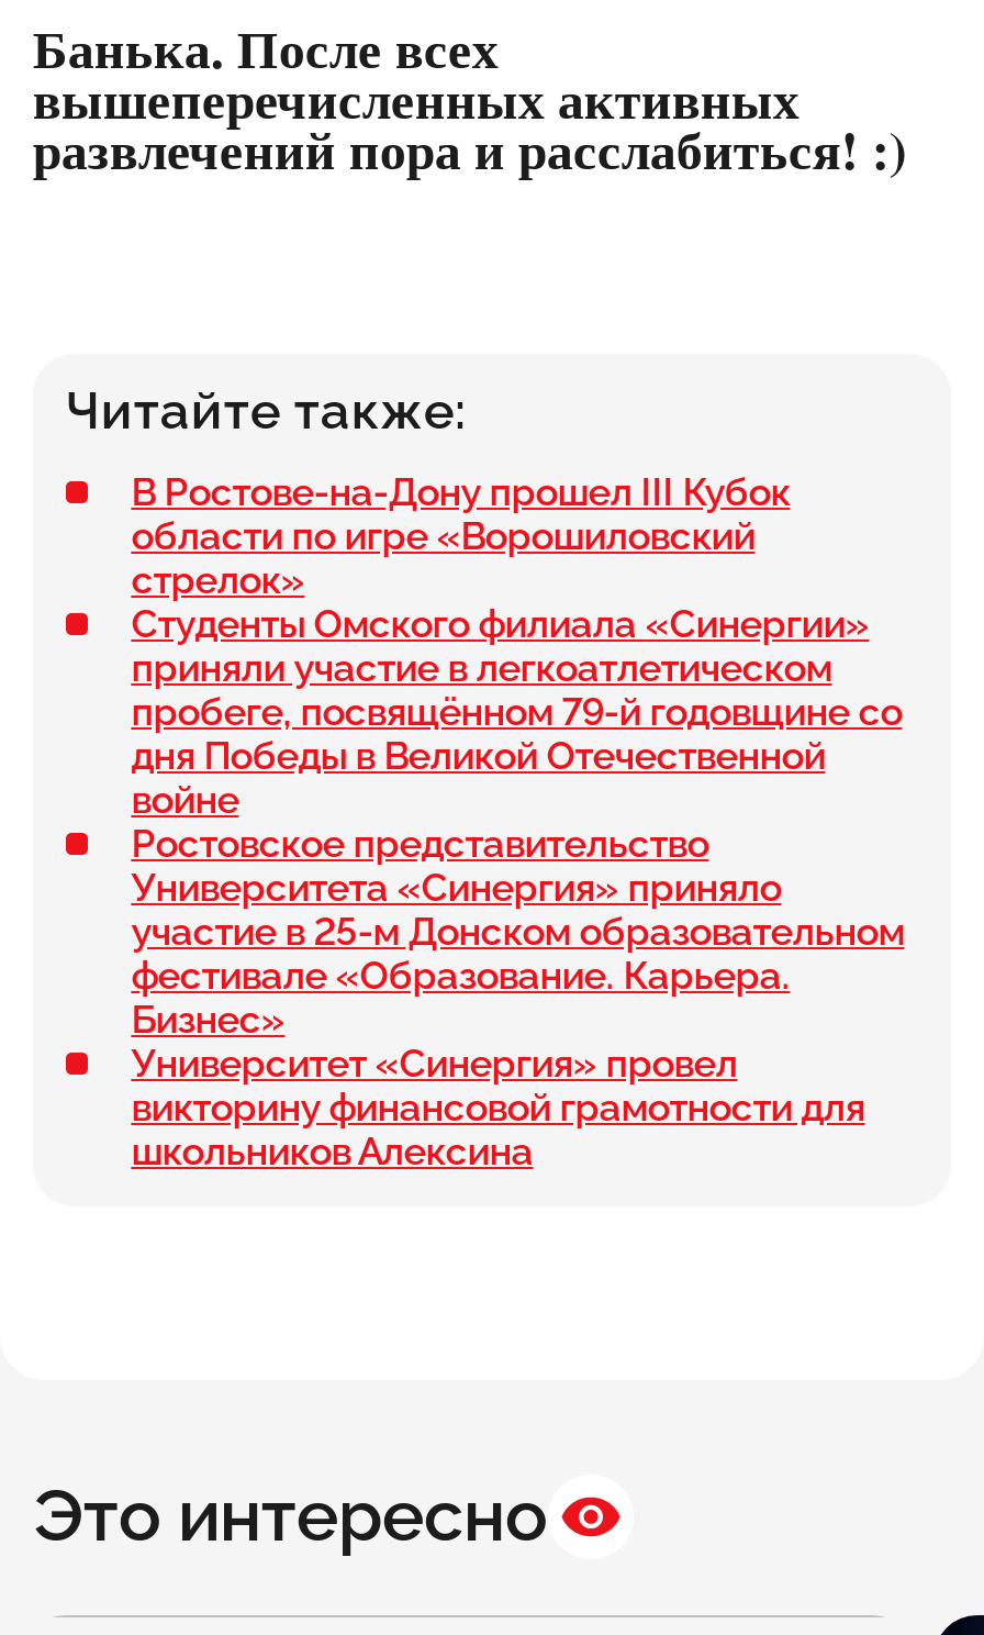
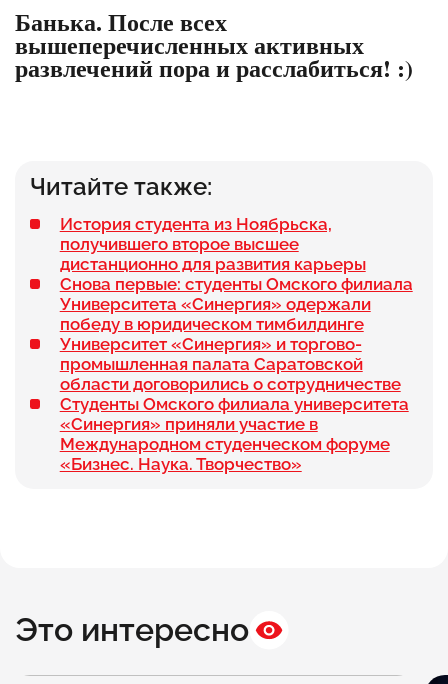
- В Ростове-на-Дону прошел III Кубок
- области по игре «Ворошиловский
- стрелок»
- Студенты Омского филиала «Синергии»
- приняли участие в легкоатлетическом
- пробеге, посвящённом 79-й годовщине со
- дня Победы в Великой Отечественной
- войне
- Ростовское представительство
- Университета «Синергия» приняло
- участие в 25-м Донском образовательном
- фестивале «Образование. Карьера.
- Бизнес»
- Университет «Синергия» провел
- викторину финансовой грамотности для
- школьников Алексина
+ История студента из Ноябрьска,
+ получившего второе высшее
+ дистанционно для развития карьеры
+ Снова первые: студенты Омского филиала
+ Университета «Синергия» одержали
+ победу в юридическом тимбилдинге
+ Университет «Синергия» и торгово-
+ промышленная палата Саратовской
+ области договорились о сотрудничестве
+ Студенты Омского филиала университета
+ «Синергия» приняли участие в
+ Международном студенческом форуме
+ «Бизнес. Наука. Творчество»
